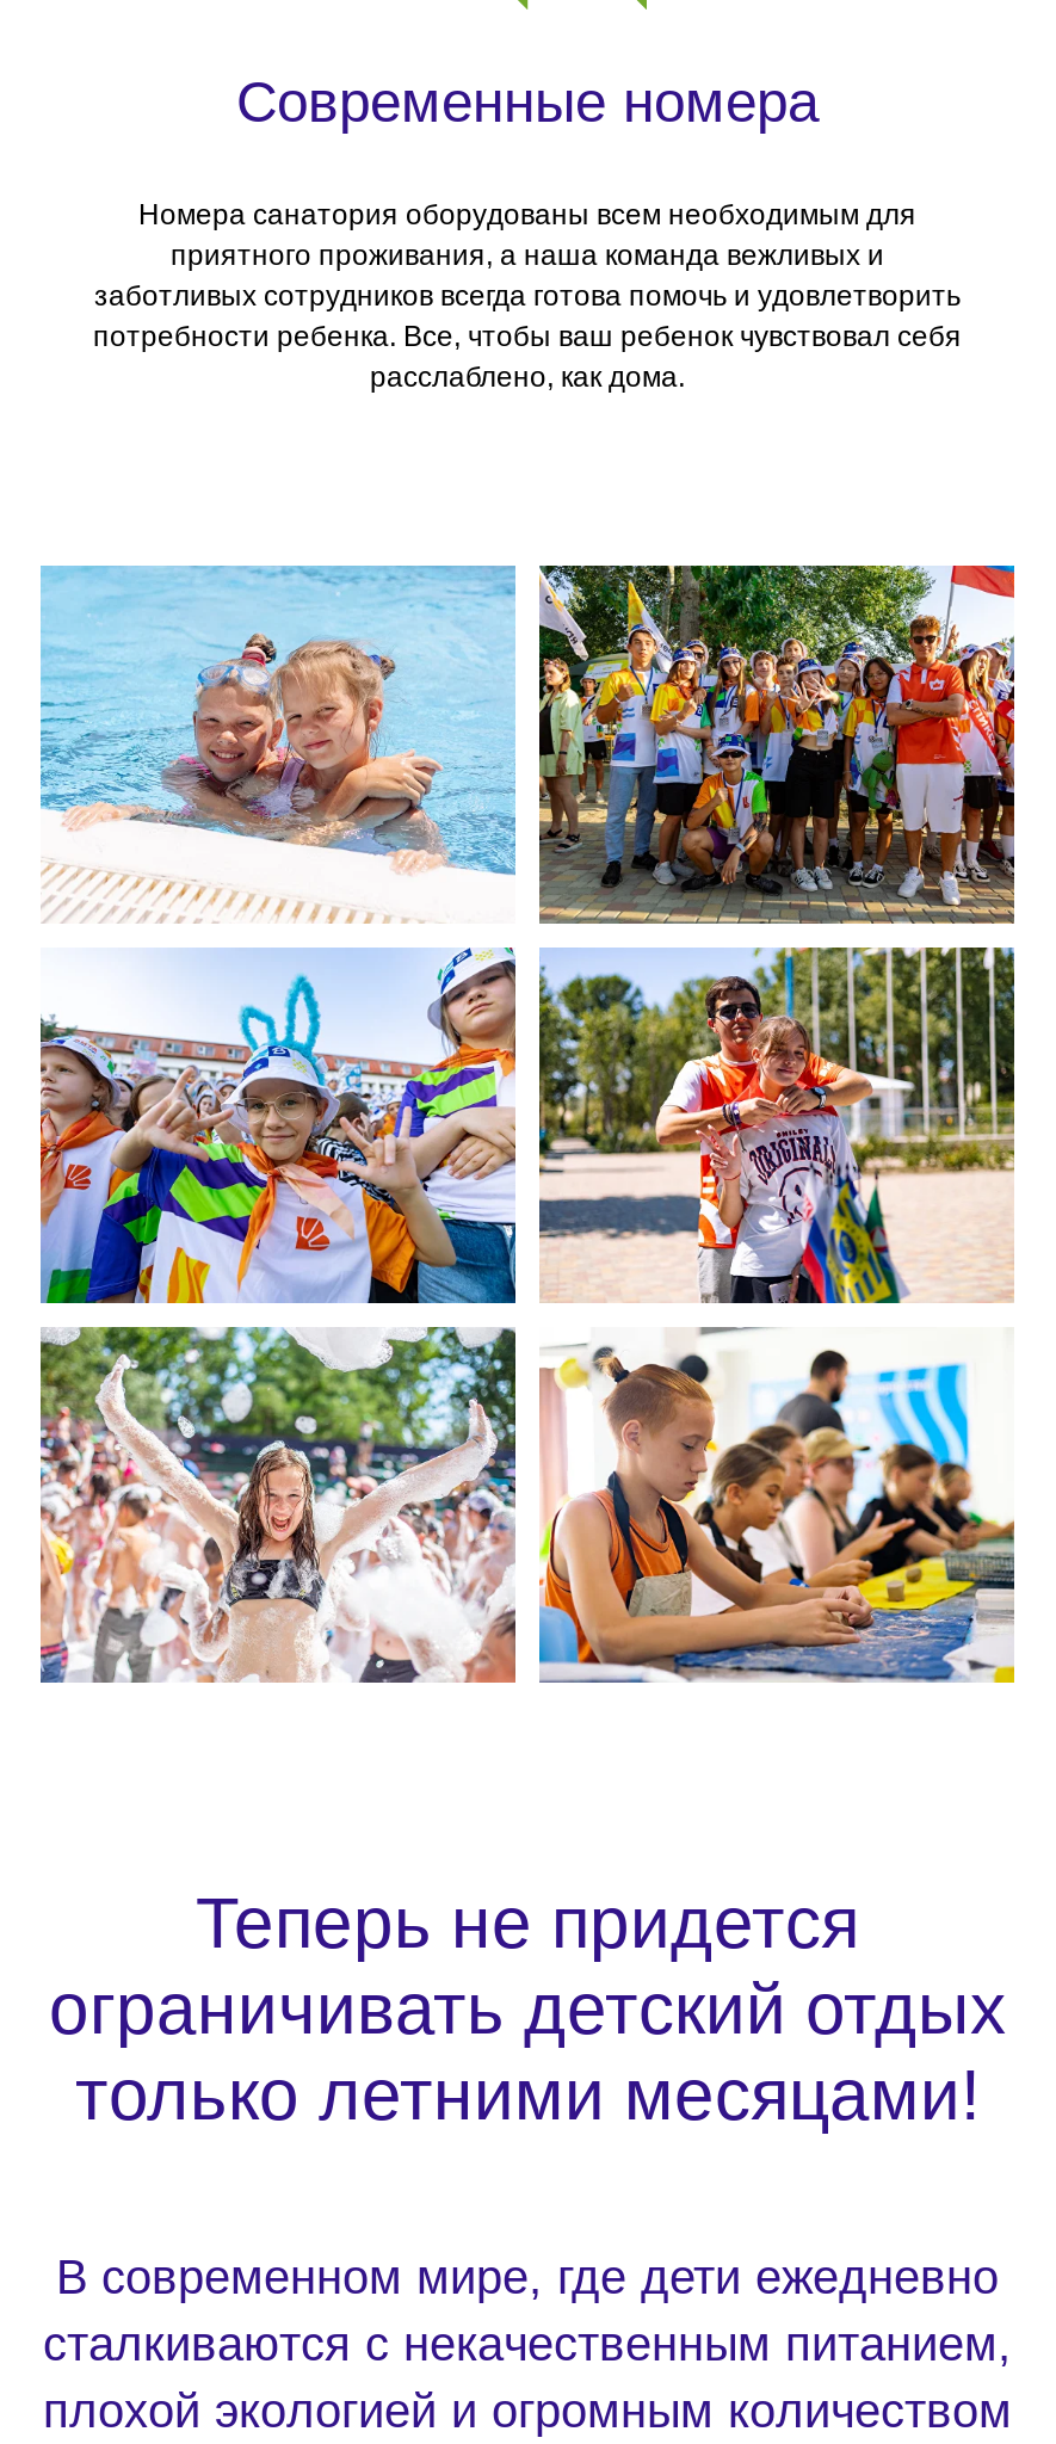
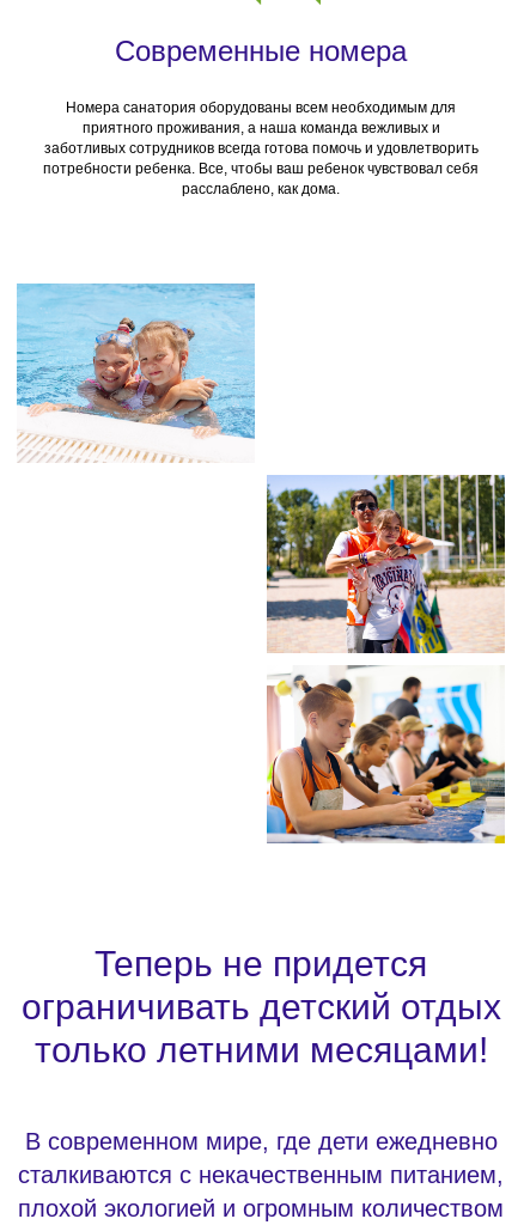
- [image]

- [image]

- [image]
